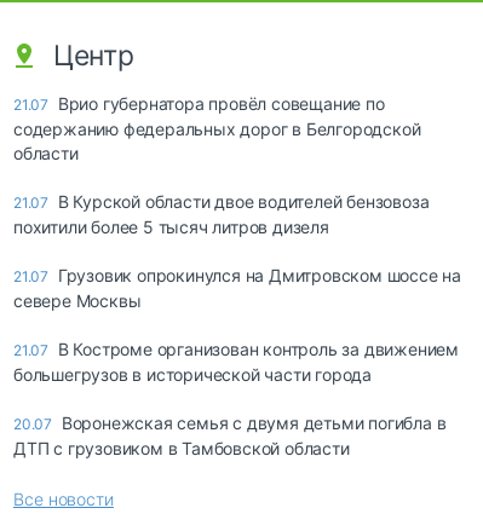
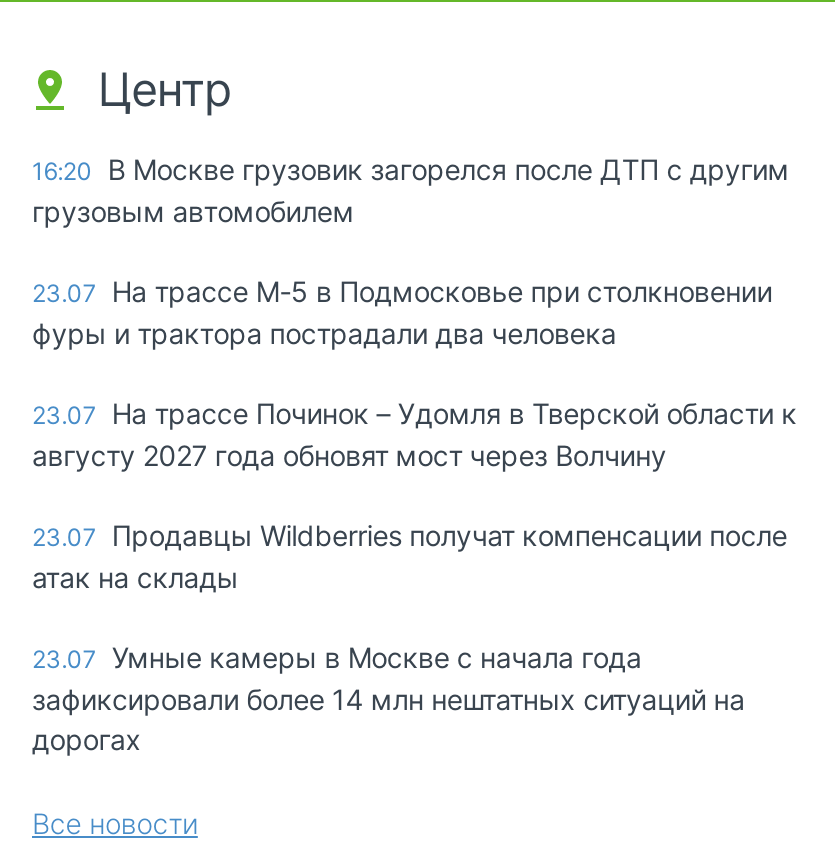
- 21.07 Врио губернатора провёл совещание по
- содержанию федеральных дорог в Белгородской
- области
+ 16:20 В Москве грузовик загорелся после ДТП с другим
+ грузовым автомобилем

- 21.07 В Курской области двое водителей бензовоза
- похитили более 5 тысяч литров дизеля
+ 23.07 На трассе М-5 в Подмосковье при столкновении
+ фуры и трактора пострадали два человека

- 21.07 Грузовик опрокинулся на Дмитровском шоссе на
- севере Москвы
+ 23.07 На трассе Починок – Удомля в Тверской области к
+ августу 2027 года обновят мост через Волчину

- 21.07 В Костроме организован контроль за движением
- большегрузов в исторической части города
+ 23.07 Продавцы Wildberries получат компенсации после
+ атак на склады

- 20.07 Воронежская семья с двумя детьми погибла в
- ДТП с грузовиком в Тамбовской области
+ 23.07 Умные камеры в Москве с начала года
+ зафиксировали более 14 млн нештатных ситуаций на
+ дорогах
